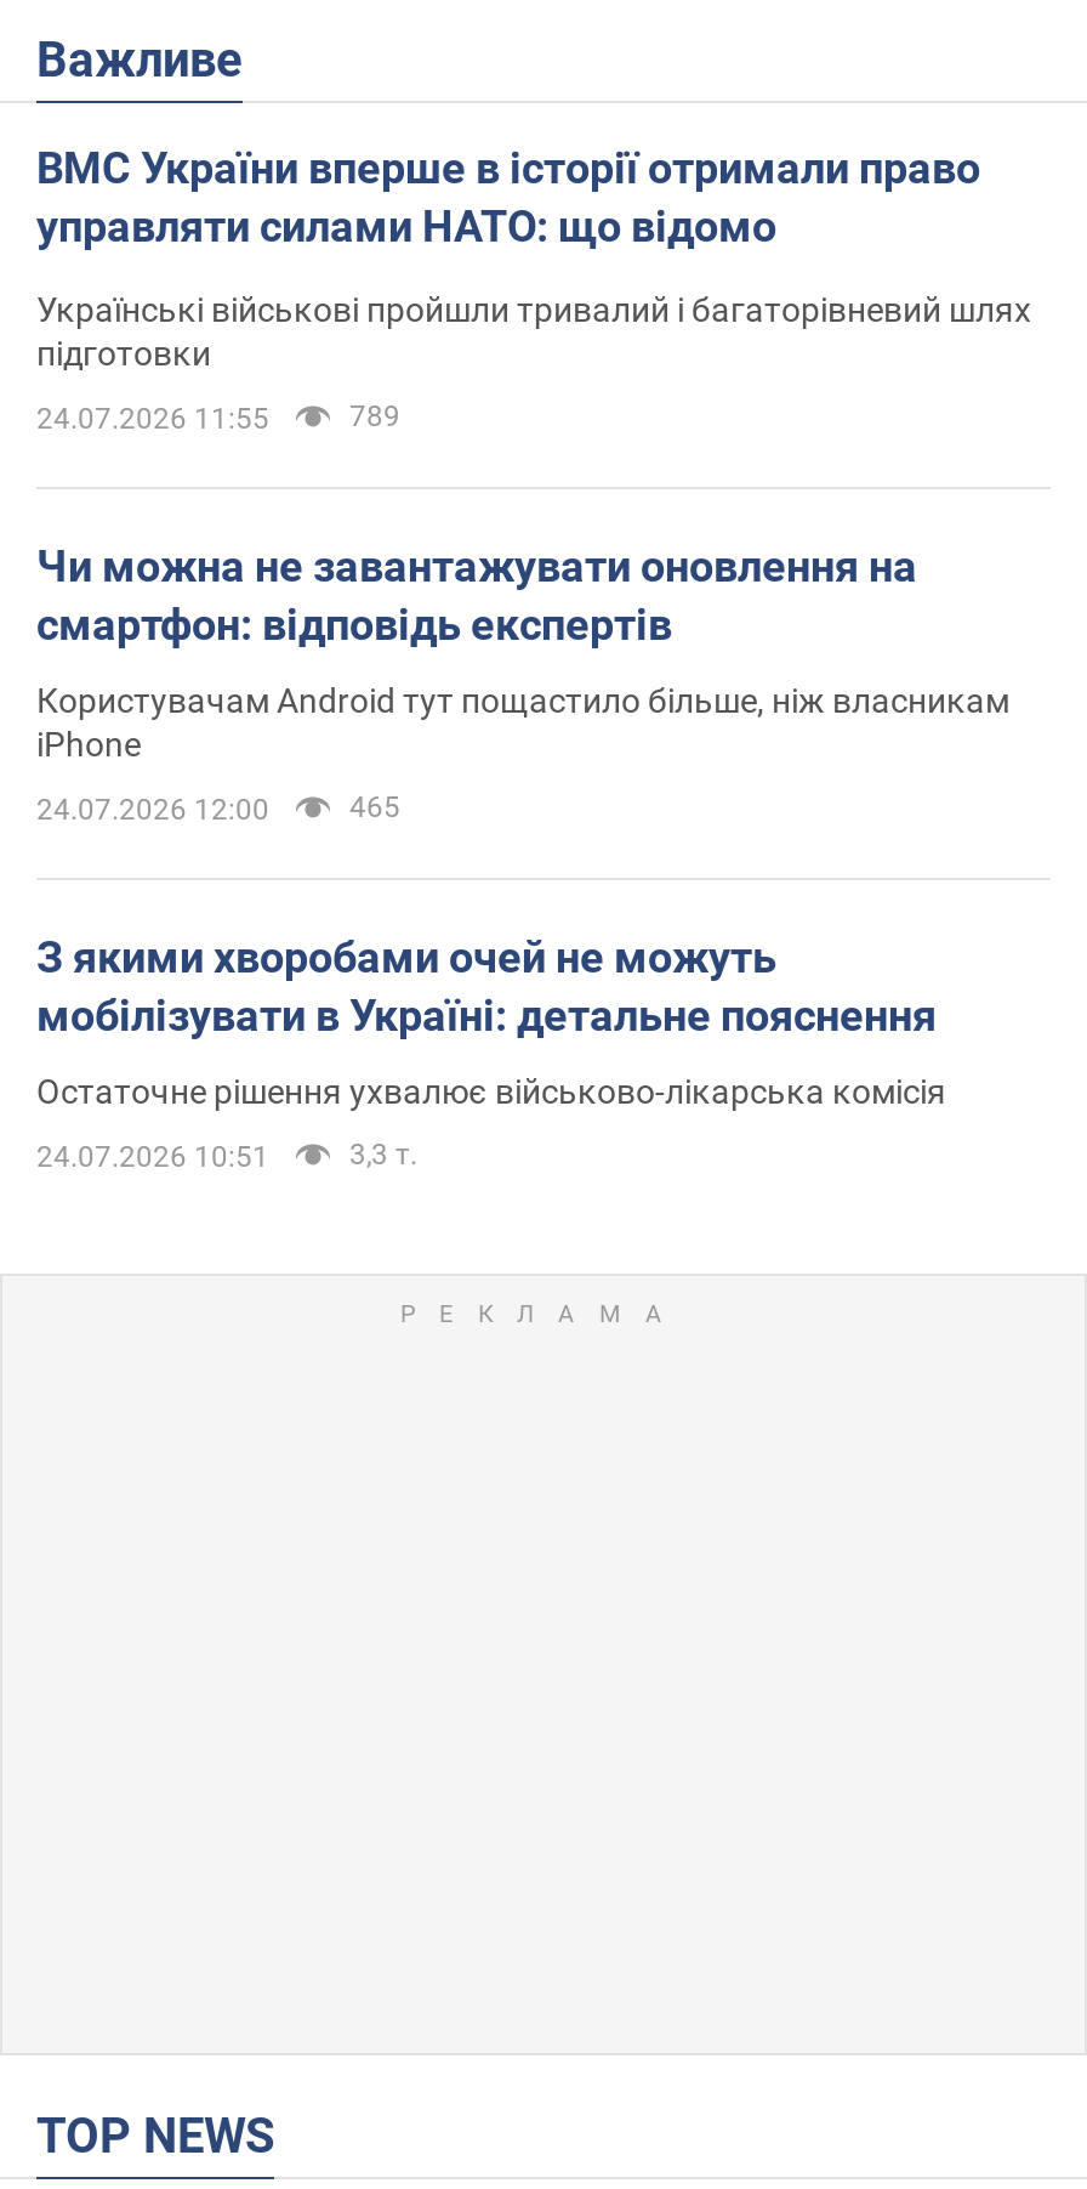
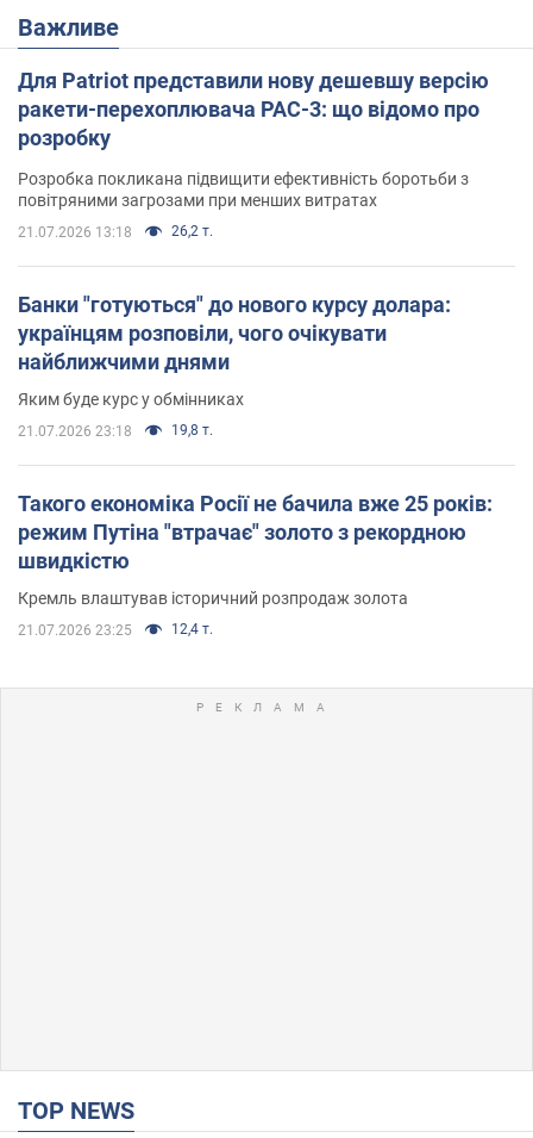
- ВМС України вперше в історії отримали право
- управляти силами НАТО: що відомо
+ Для Patriot представили нову дешевшу версію
+ ракети-перехоплювача PAC-3: що відомо про
+ розробку

- Українські військові пройшли тривалий і багаторівневий шлях
- підготовки
+ Розробка покликана підвищити ефективність боротьби з
+ повітряними загрозами при менших витратах

- 24.07.2026 11:55
- 789
+ 21.07.2026 13:18
+ 26,2 т.

- Чи можна не завантажувати оновлення на
- смартфон: відповідь експертів
+ Банки "готуються" до нового курсу долара:
+ українцям розповіли, чого очікувати
+ найближчими днями

- Користувачам Android тут пощастило більше, ніж власникам
- iPhone
+ Яким буде курс у обмінниках

- 24.07.2026 12:00
- 465
+ 21.07.2026 23:18
+ 19,8 т.

- З якими хворобами очей не можуть
- мобілізувати в Україні: детальне пояснення
+ Такого економіка Росії не бачила вже 25 років:
+ режим Путіна "втрачає" золото з рекордною
+ швидкістю

- Остаточне рішення ухвалює військово-лікарська комісія
+ Кремль влаштував історичний розпродаж золота

- 24.07.2026 10:51
- 3,3 т.
+ 21.07.2026 23:25
+ 12,4 т.
